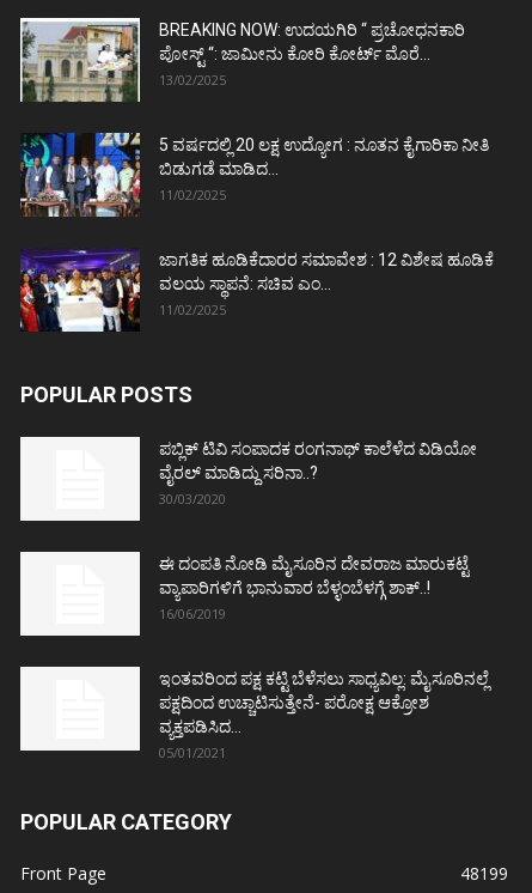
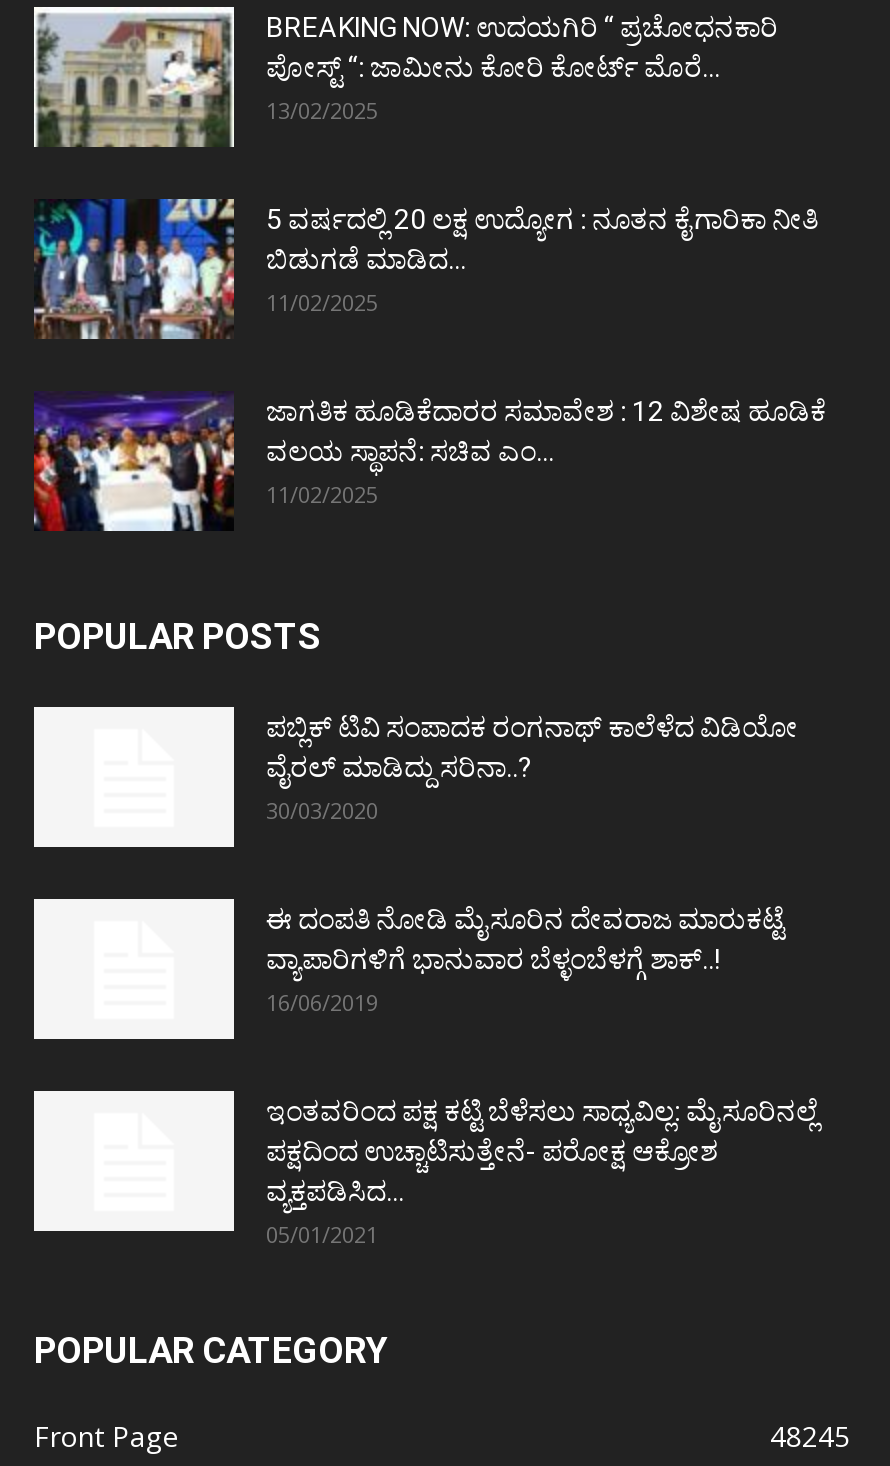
- 48199
+ 48245
